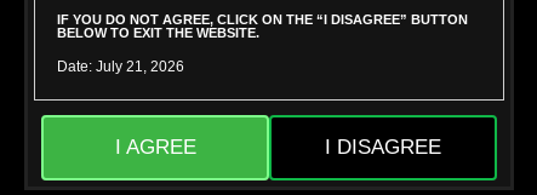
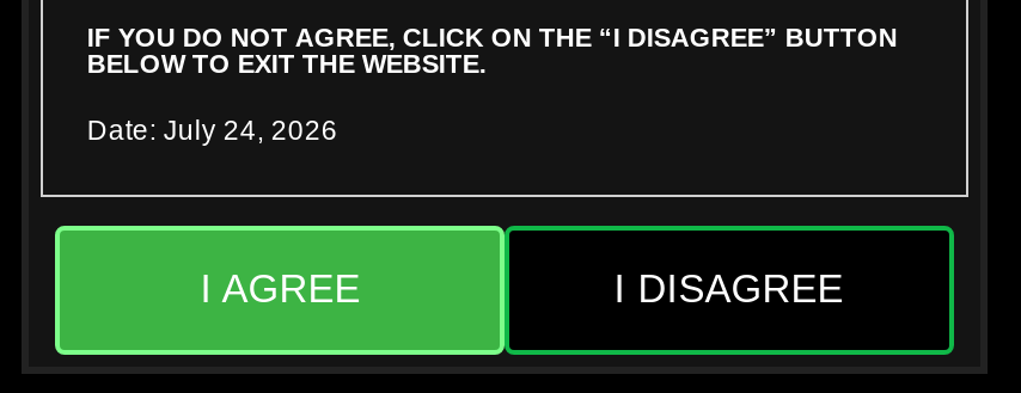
- Date: July 21, 2026
+ Date: July 24, 2026
